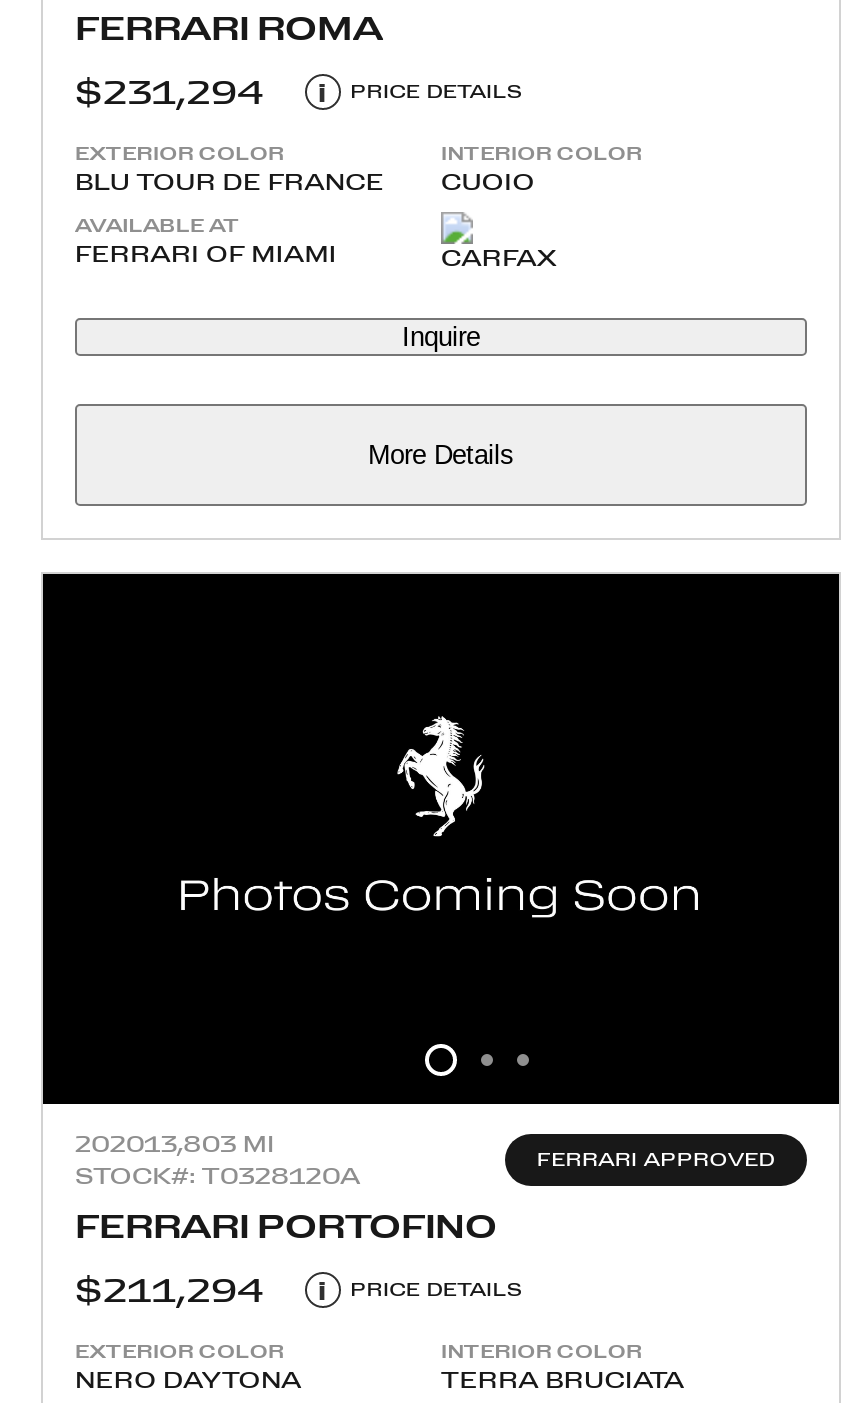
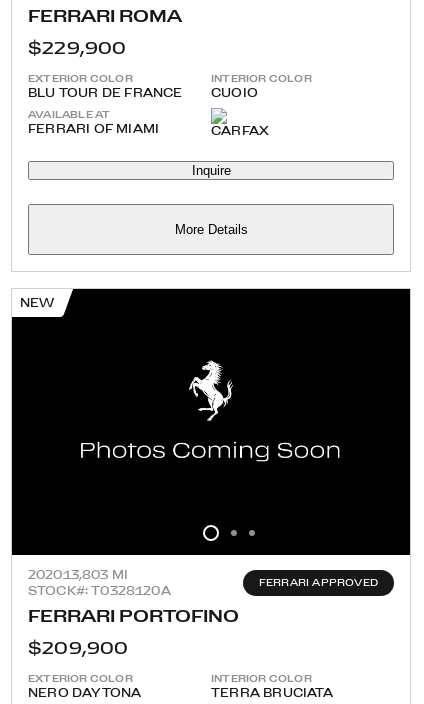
- $231,294
- i
- PRICE DETAILS
+ $229,900

+ NEW

- $211,294
- i
- PRICE DETAILS
+ $209,900
